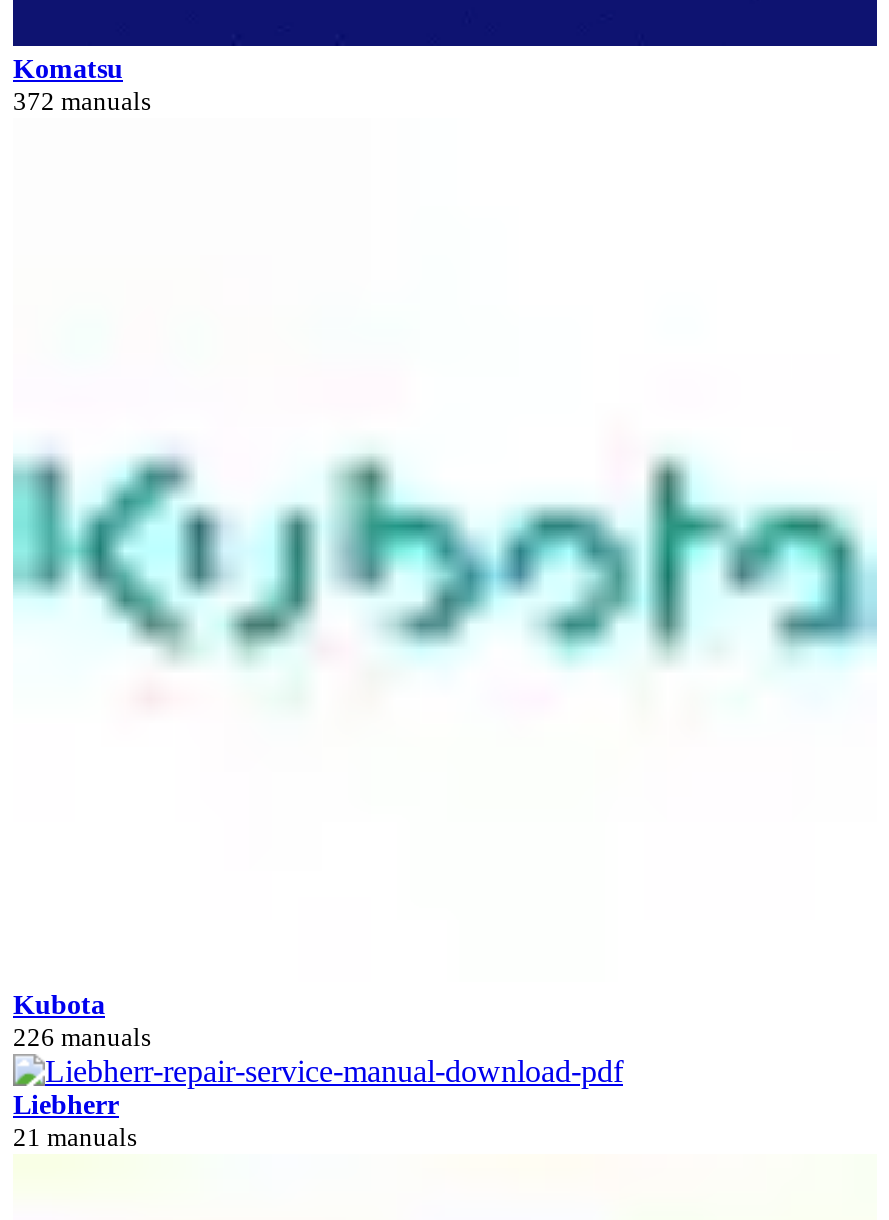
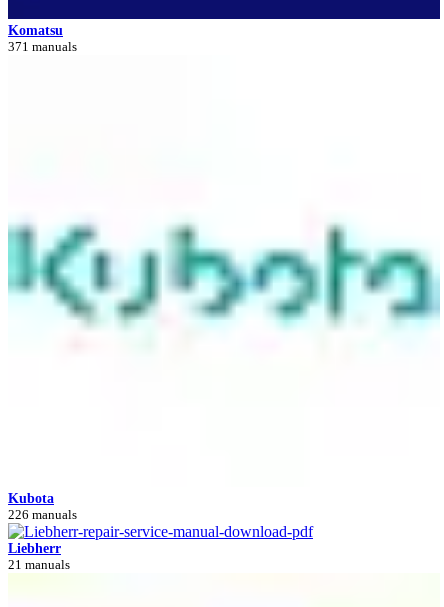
- 372 manuals
+ 371 manuals
